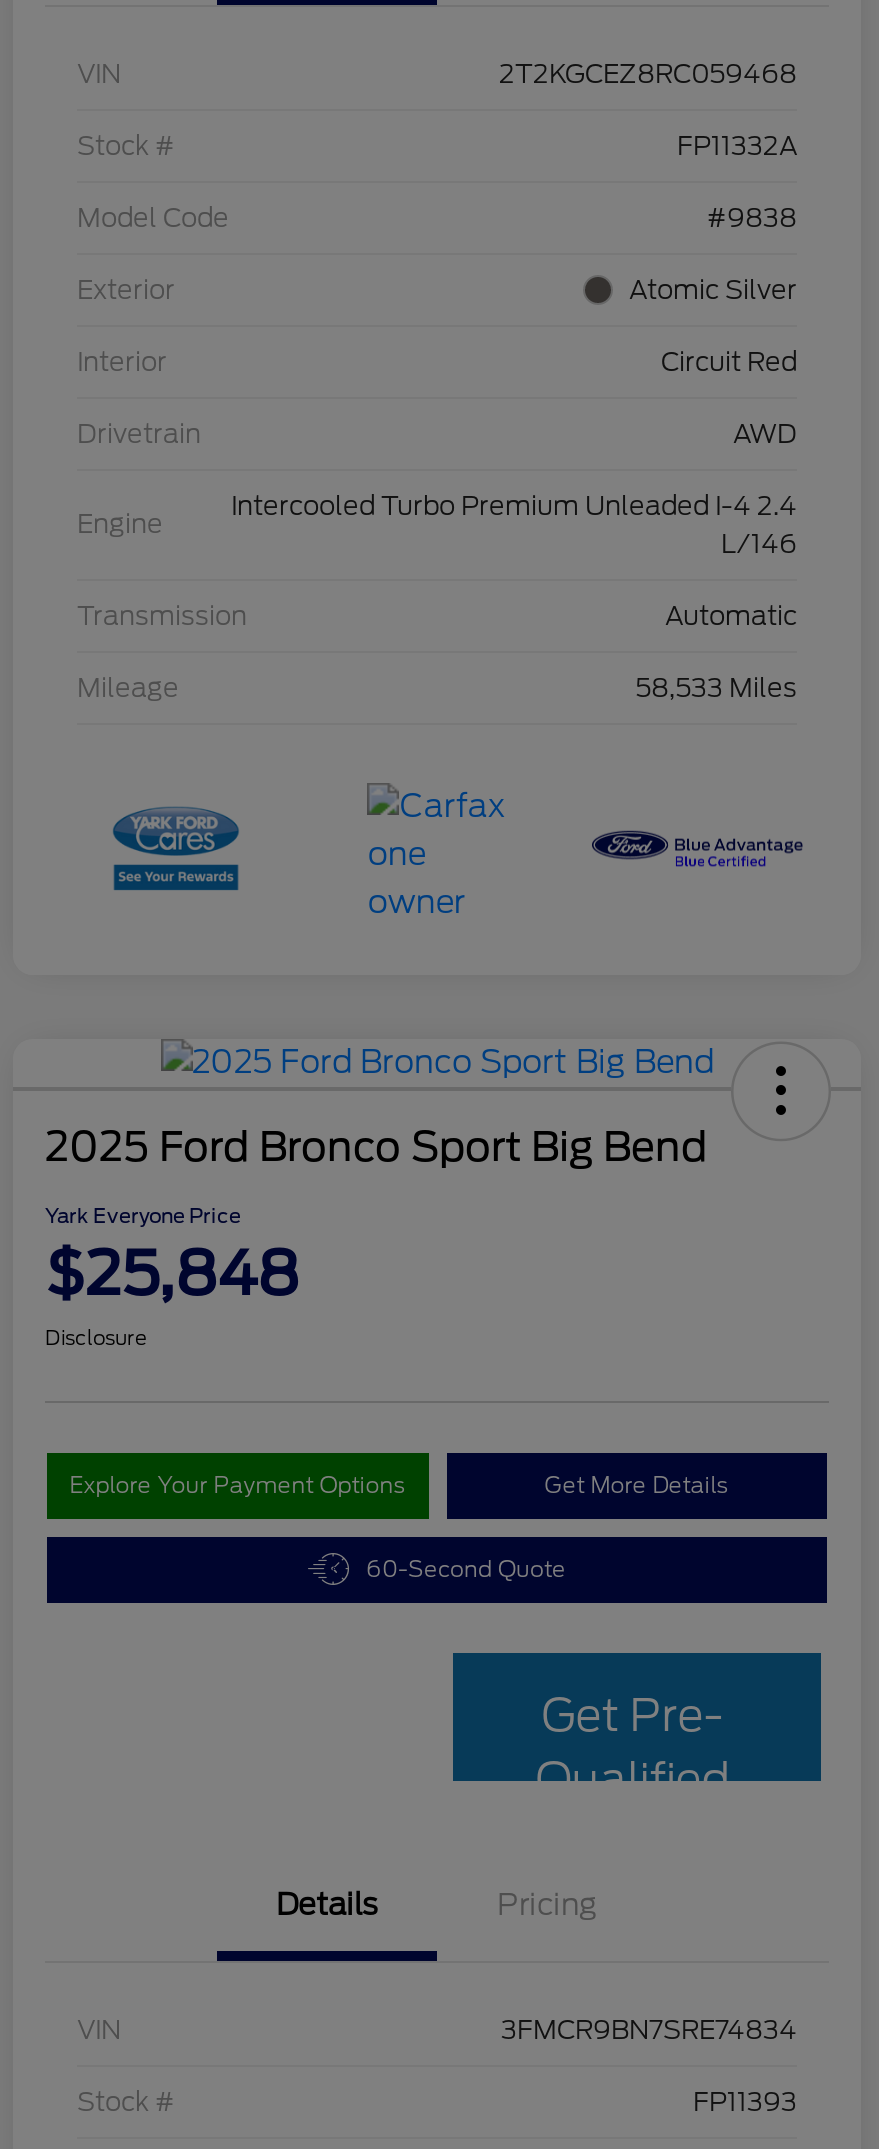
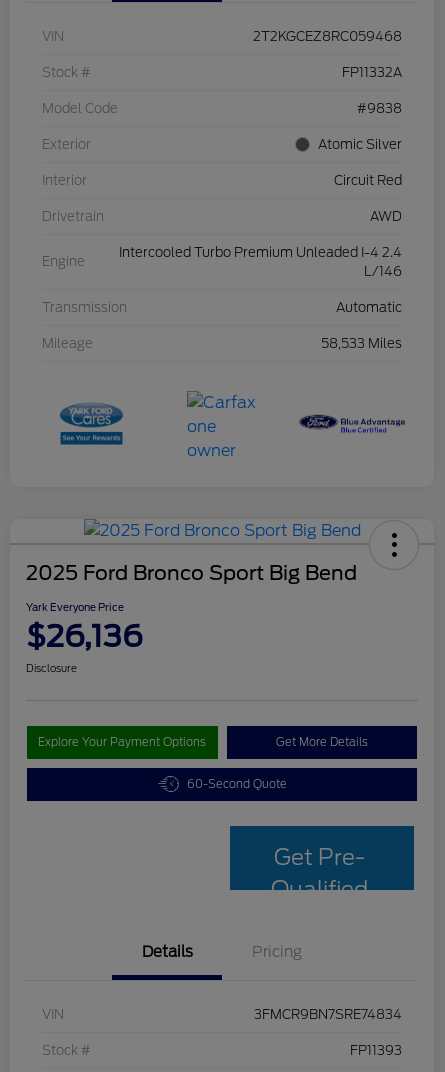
- $25,848
+ $26,136
